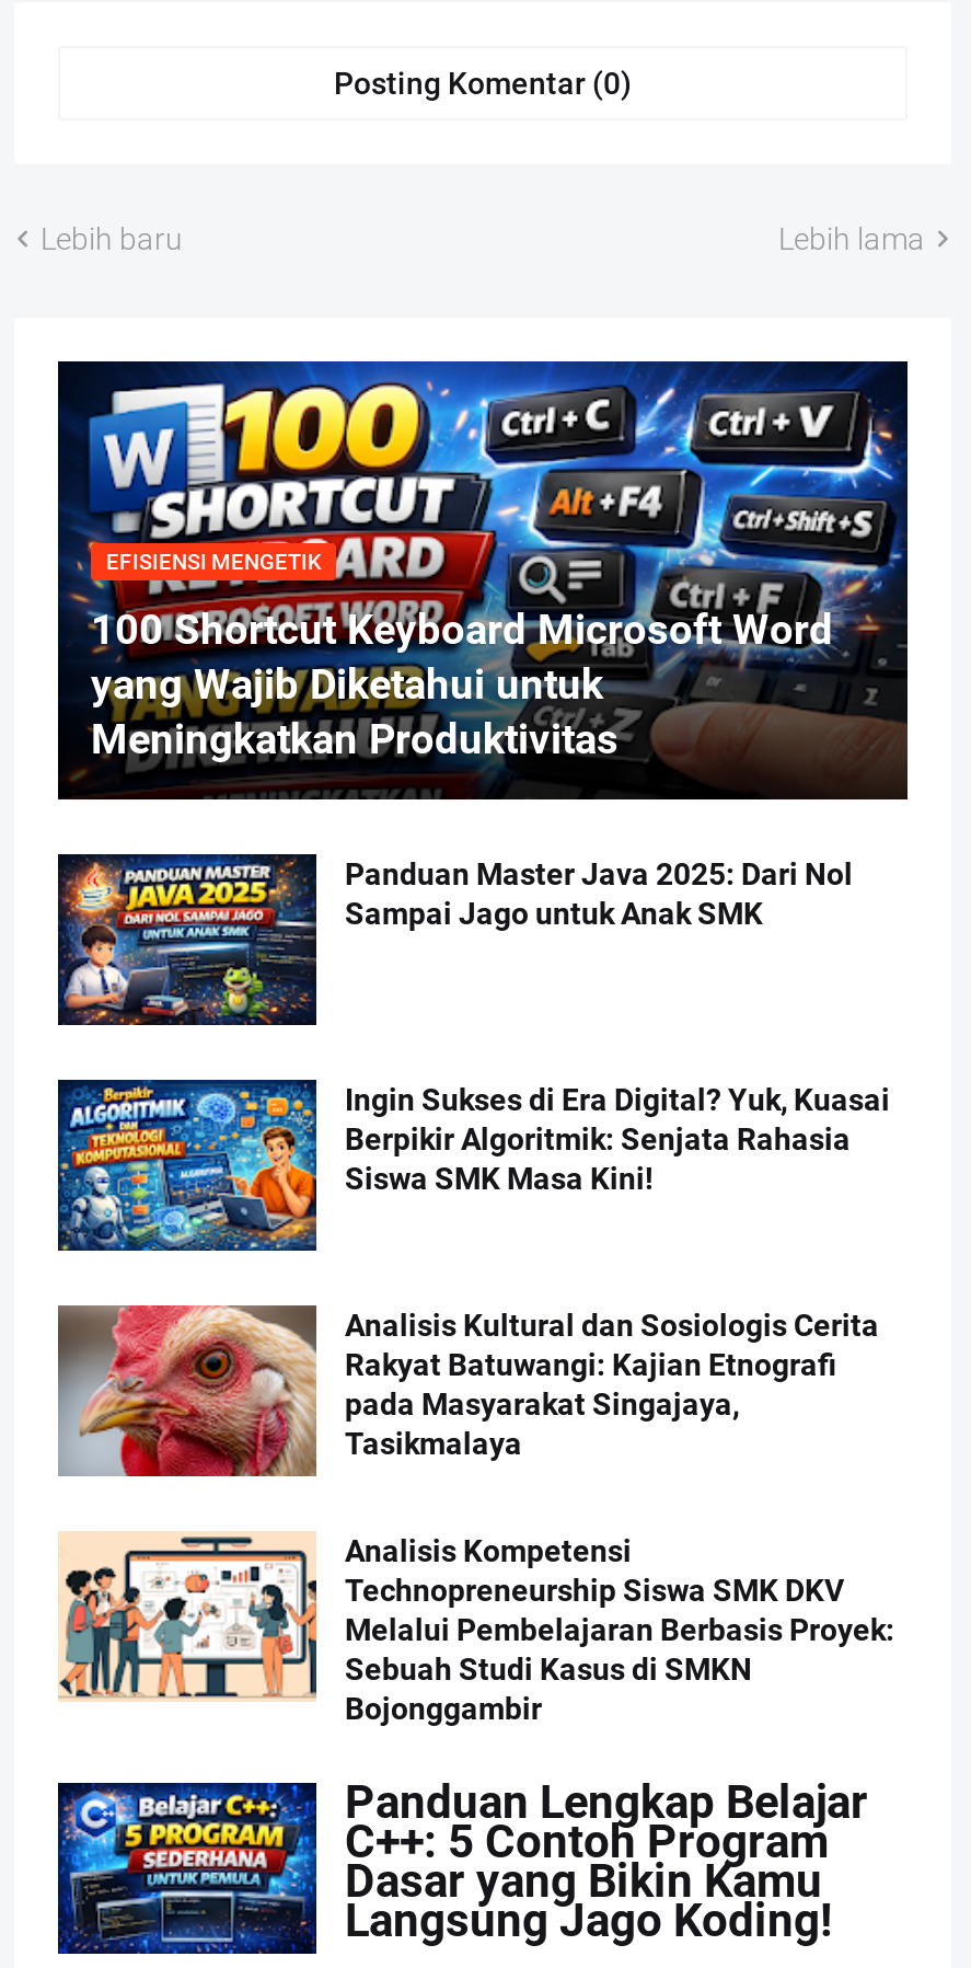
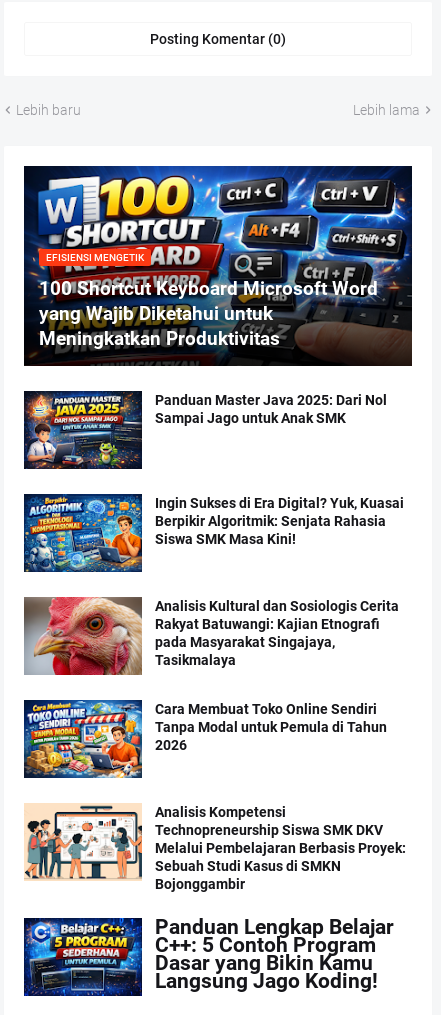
+ [image]
+ Cara Membuat Toko Online Sendiri
+ Tanpa Modal untuk Pemula di Tahun
+ 2026
